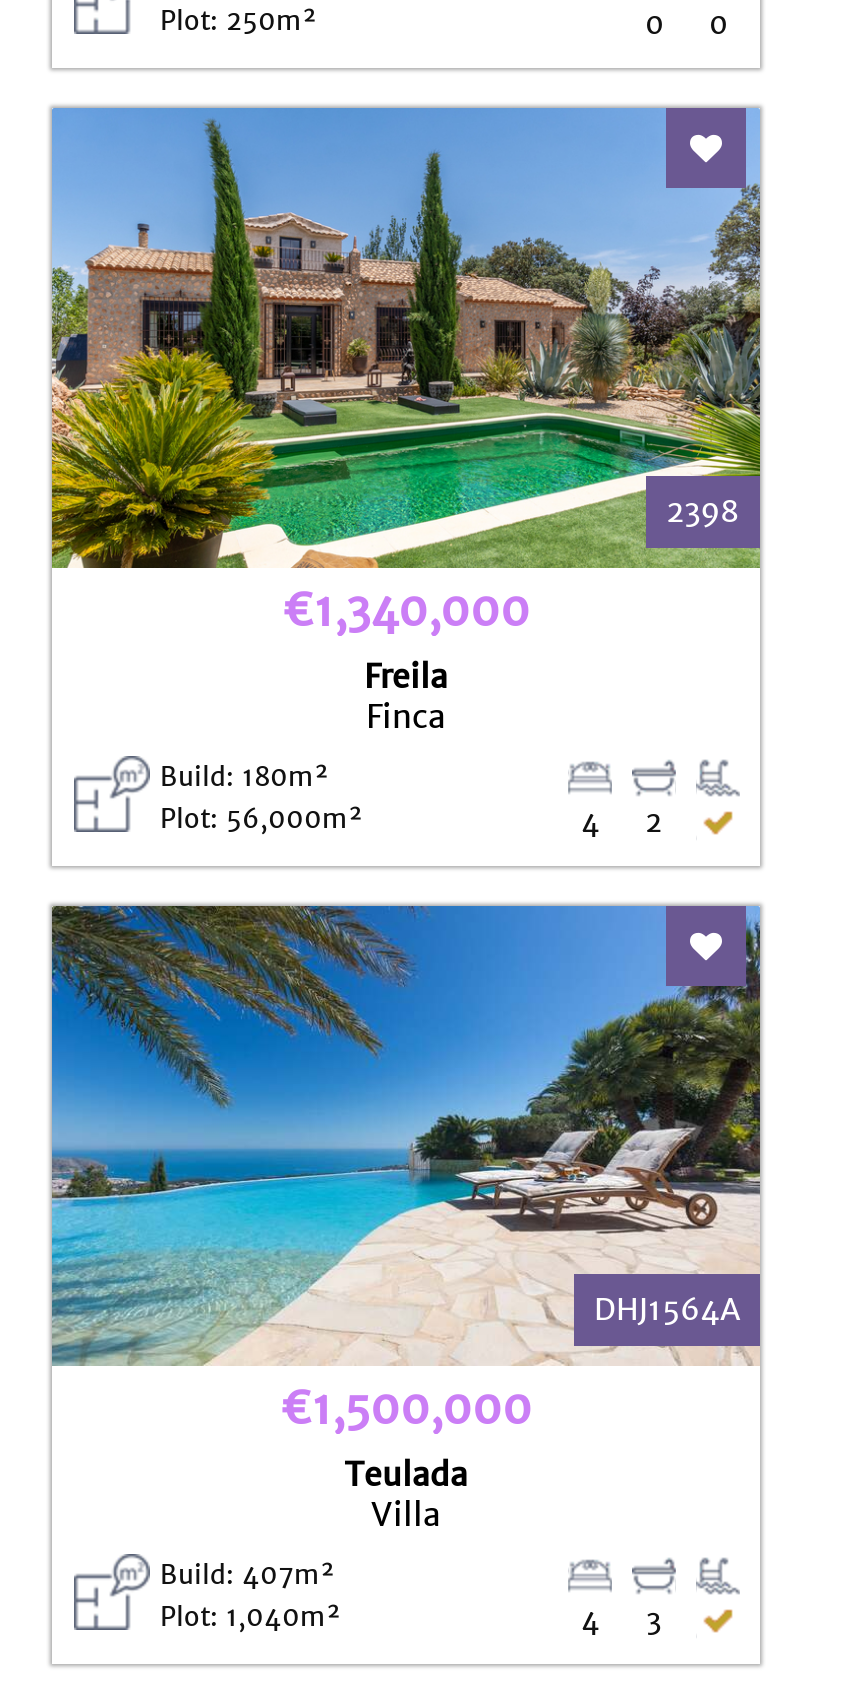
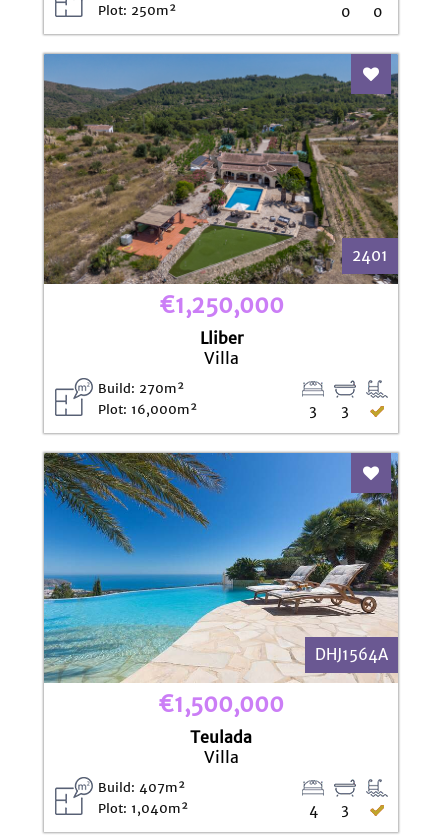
- [image]
- 2398
+ [image]
+ 2401

- €1,340,000
- Freila
- Finca
+ €1,250,000
+ Lliber
+ Villa

- Build: 180m²
- Plot: 56,000m²
- 2
- 4
+ Build: 270m²
+ Plot: 16,000m²
+ 3
+ 3
